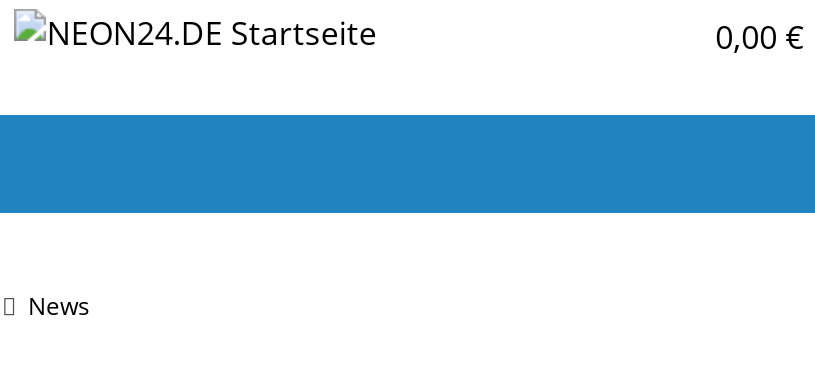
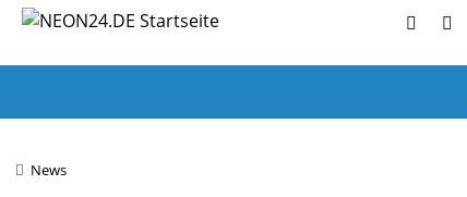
- 0,00 €
